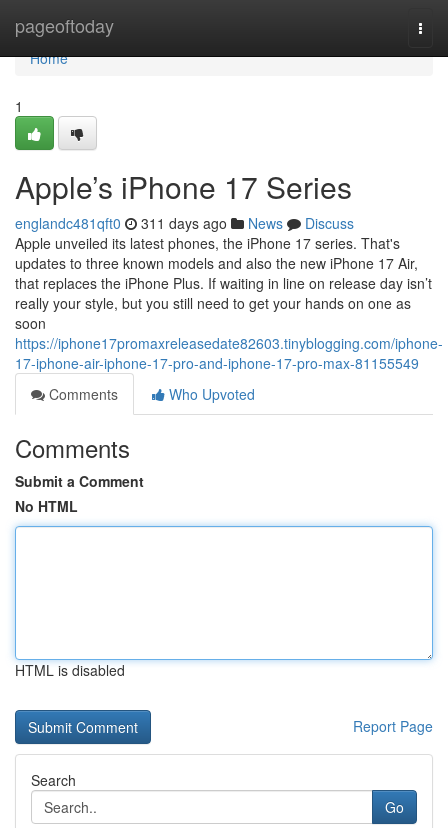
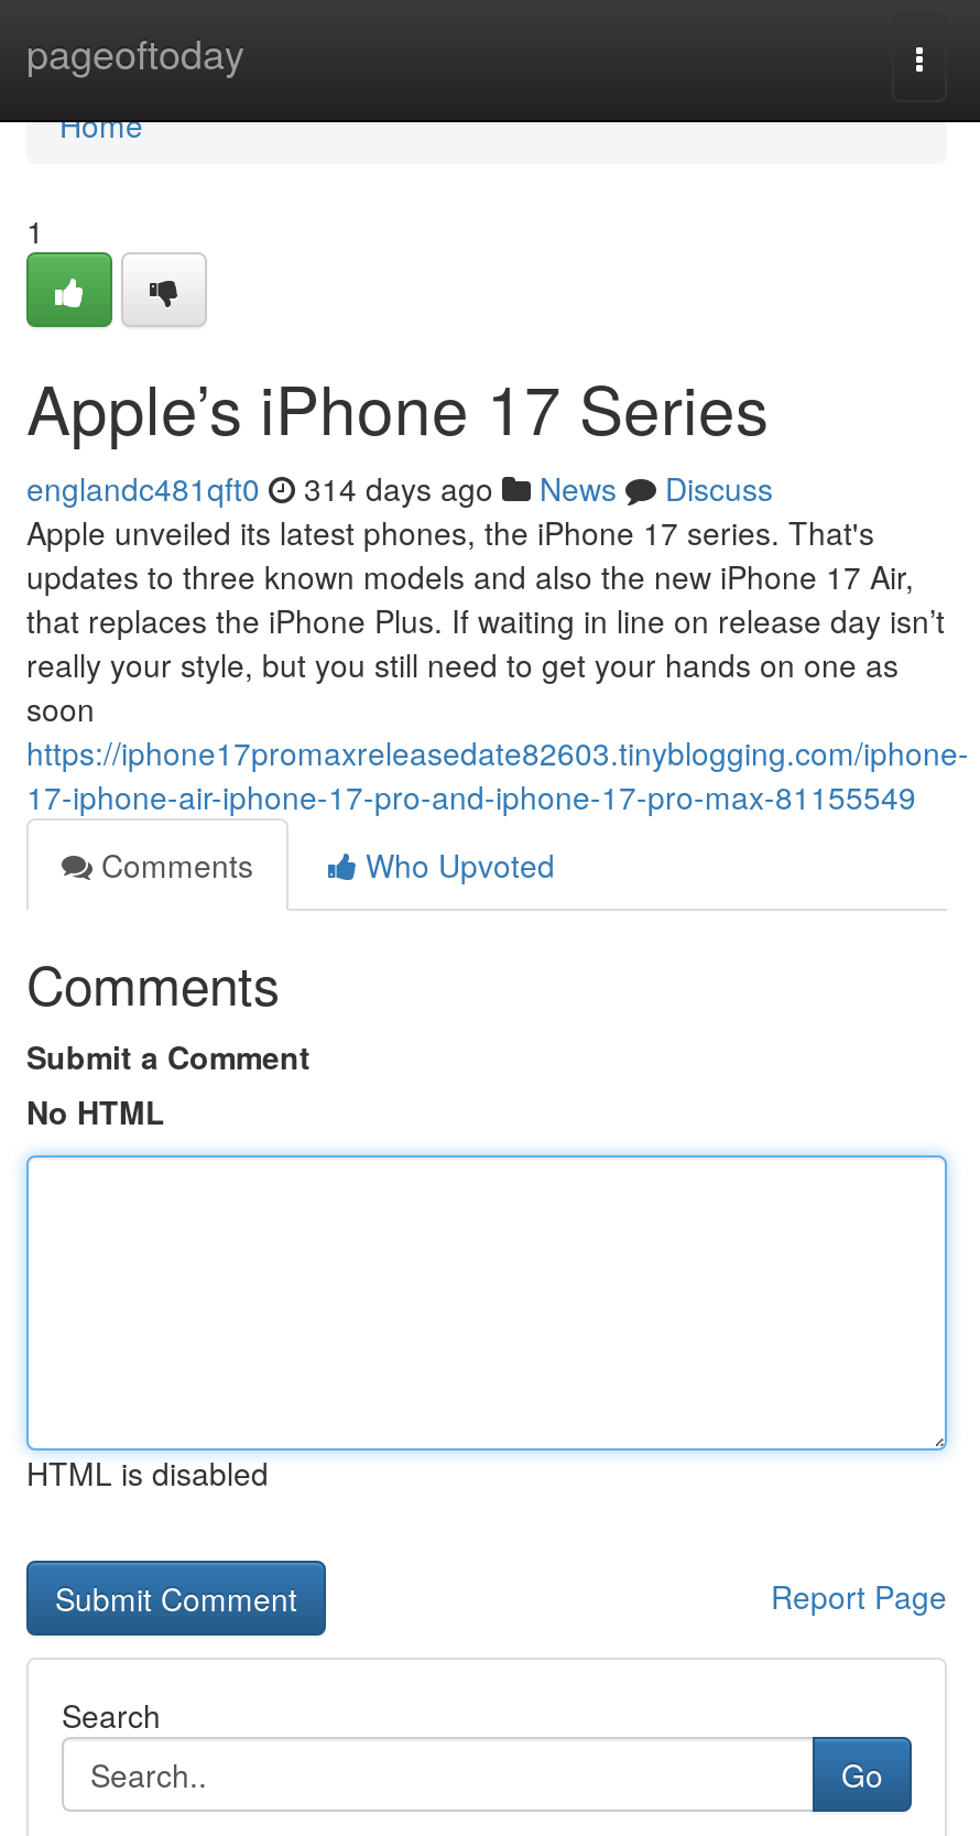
- englandc481qft0 311 days ago News Discuss
+ englandc481qft0 314 days ago News Discuss
